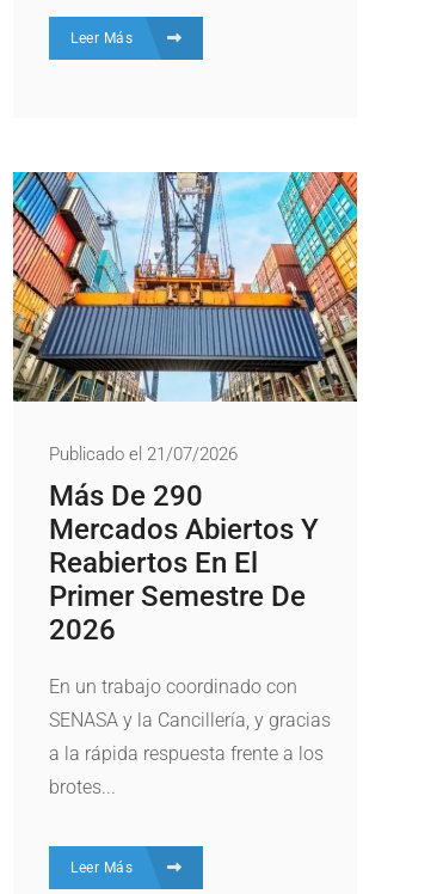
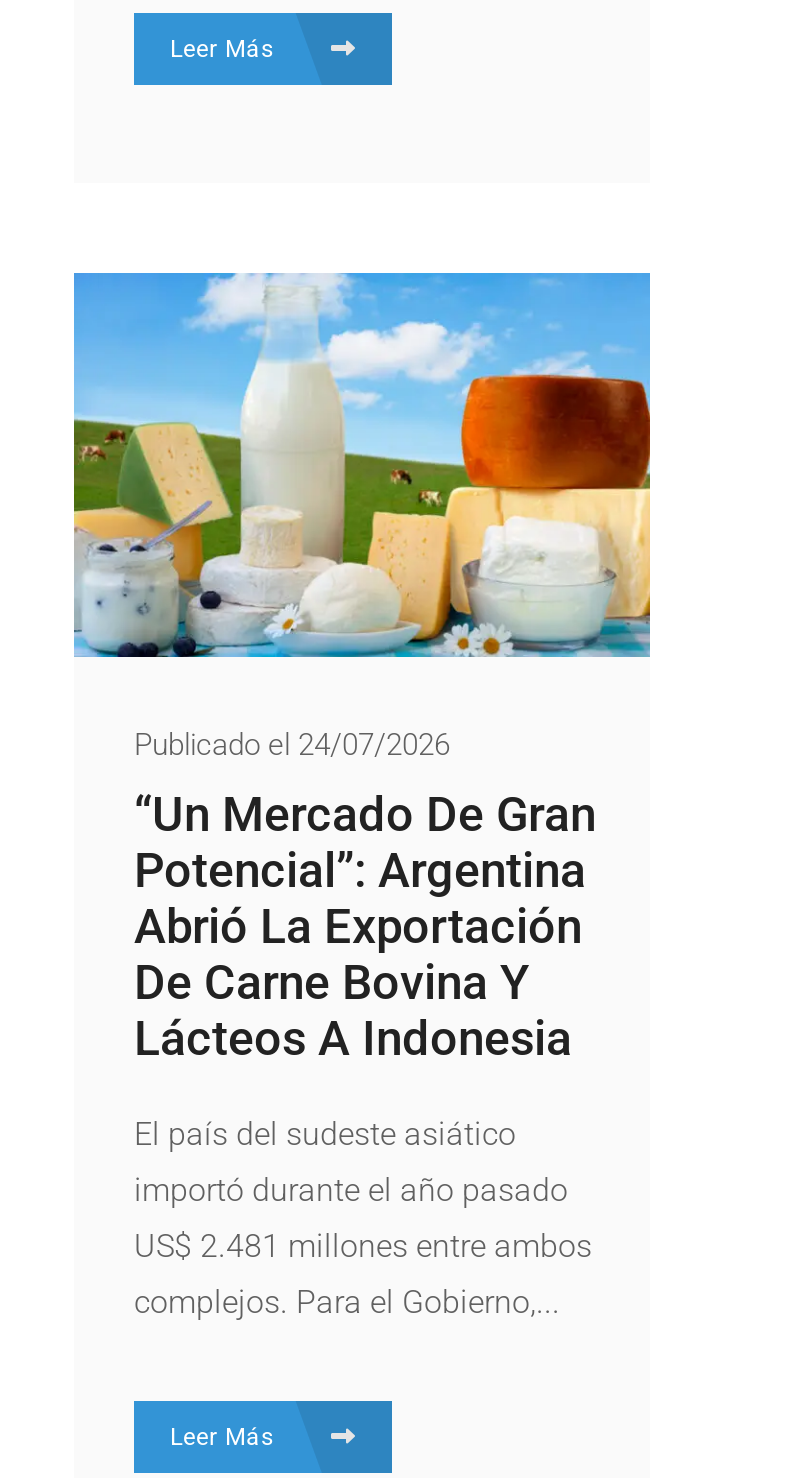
- [image]
- Publicado el 21/07/2026
- Más De 290
- Mercados Abiertos Y
- Reabiertos En El
- Primer Semestre De
- 2026
+ [image]
+ Publicado el 24/07/2026
+ “Un Mercado De Gran
+ Potencial”: Argentina
+ Abrió La Exportación
+ De Carne Bovina Y
+ Lácteos A Indonesia

- En un trabajo coordinado con
+ El país del sudeste asiático

- SENASA y la Cancillería, y gracias
+ importó durante el año pasado

- a la rápida respuesta frente a los
+ US$ 2.481 millones entre ambos

- brotes...
+ complejos. Para el Gobierno,...
